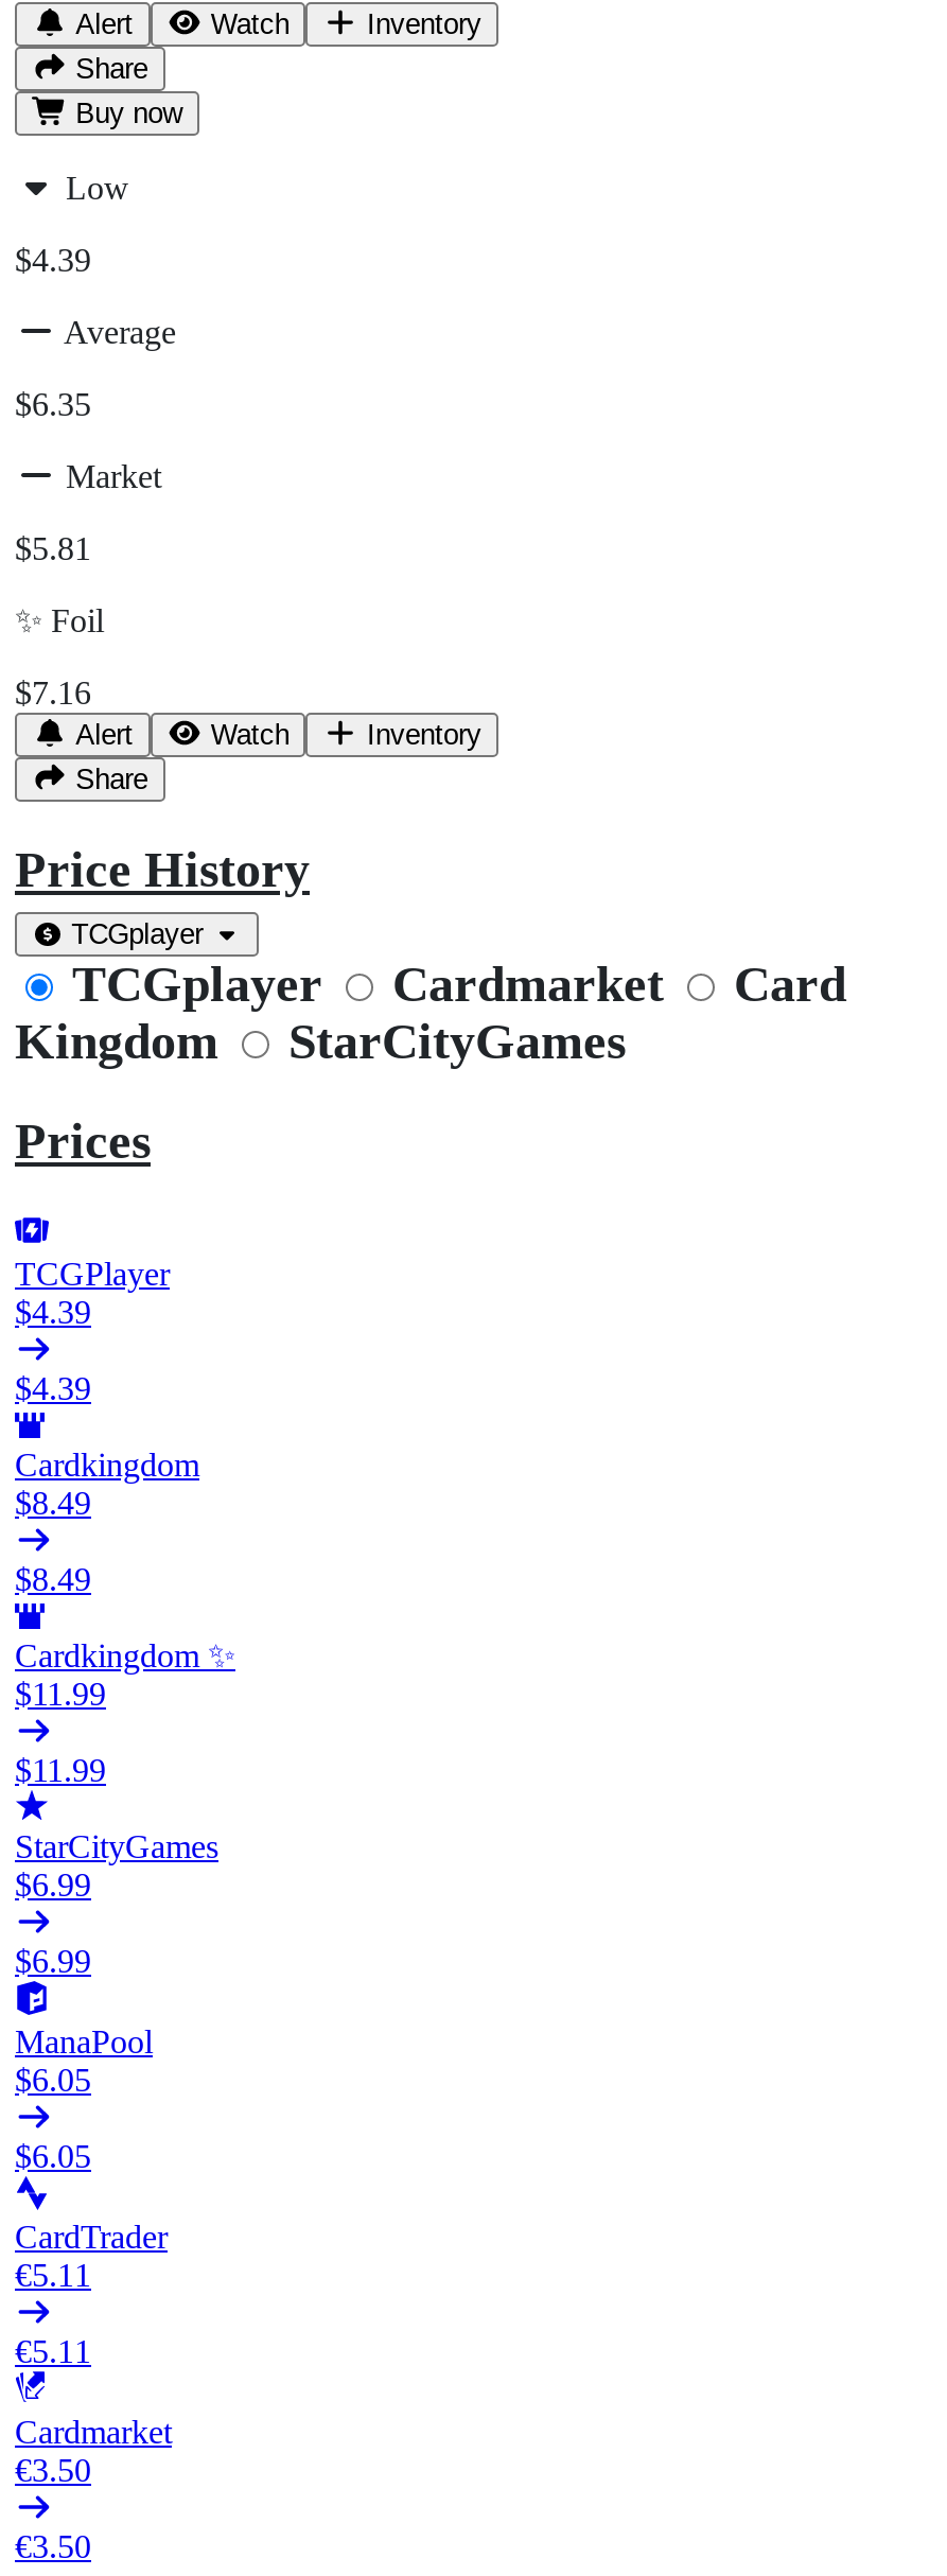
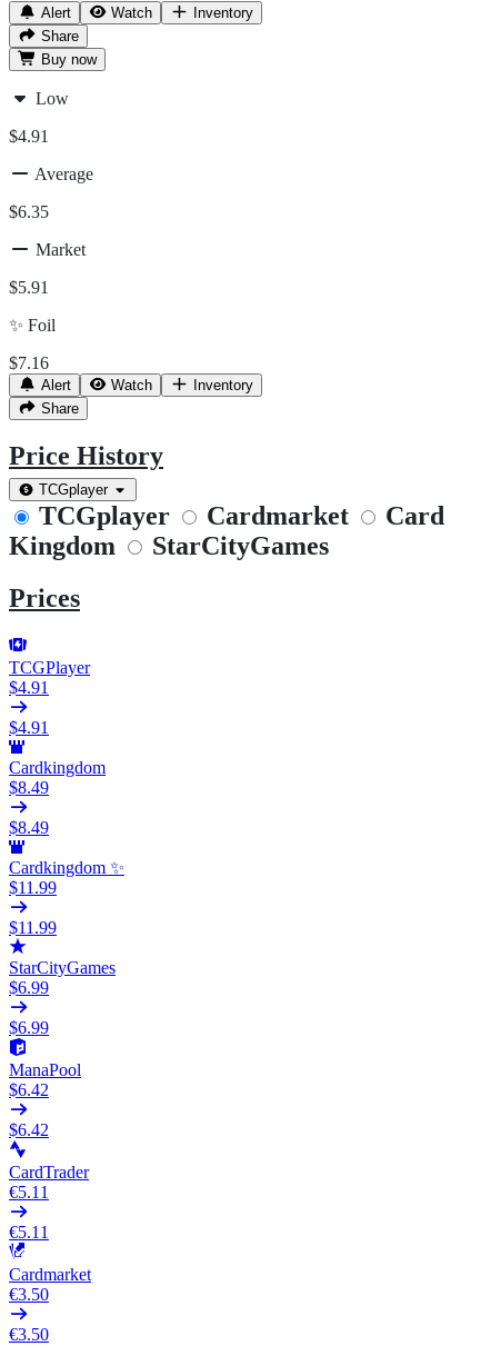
- $4.39
+ $4.91

- $5.81
+ $5.91

- $4.39
+ $4.91

- $4.39
+ $4.91

- $6.05
+ $6.42

- $6.05
+ $6.42
